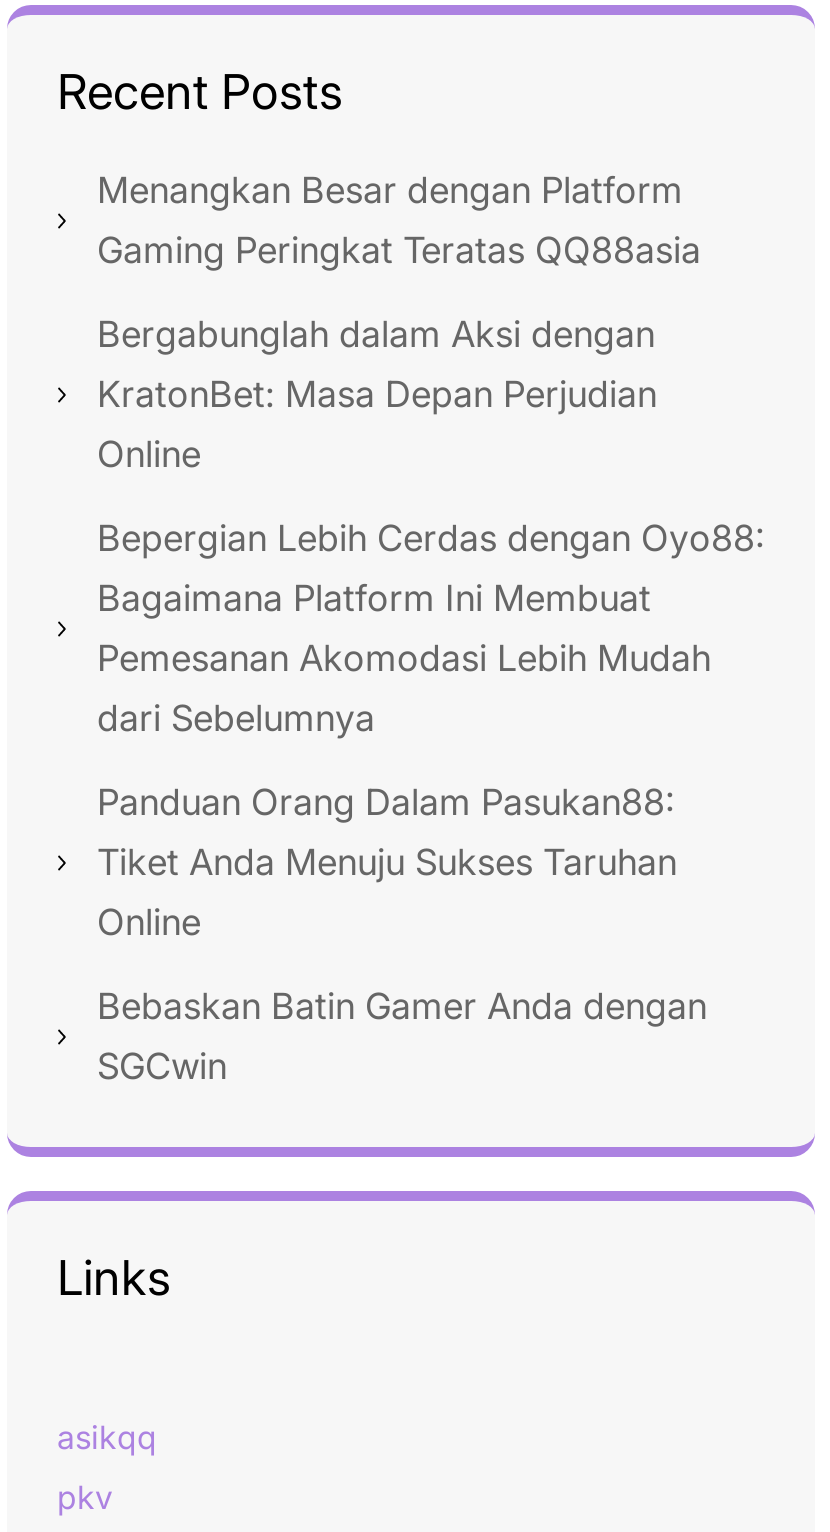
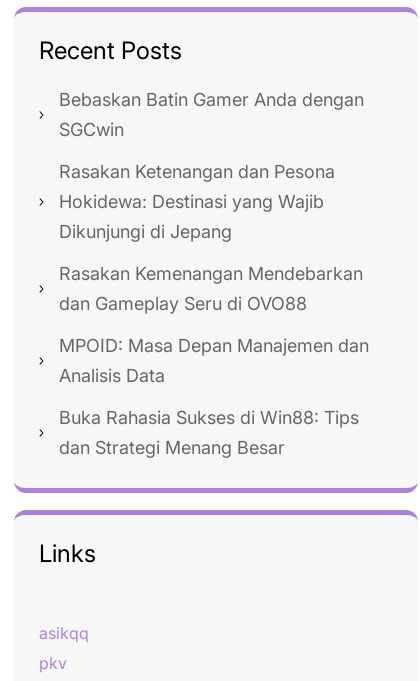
- Menangkan Besar dengan Platform
- Gaming Peringkat Teratas QQ88asia
- Bergabunglah dalam Aksi dengan
- KratonBet: Masa Depan Perjudian
- Online
- Bepergian Lebih Cerdas dengan Oyo88:
- Bagaimana Platform Ini Membuat
- Pemesanan Akomodasi Lebih Mudah
- dari Sebelumnya
- Panduan Orang Dalam Pasukan88:
- Tiket Anda Menuju Sukses Taruhan
- Online

moved up: Bebaskan Batin Gamer Anda dengan | SGCwin

+ Rasakan Ketenangan dan Pesona
+ Hokidewa: Destinasi yang Wajib
+ Dikunjungi di Jepang
+ Rasakan Kemenangan Mendebarkan
+ dan Gameplay Seru di OVO88
+ MPOID: Masa Depan Manajemen dan
+ Analisis Data
+ Buka Rahasia Sukses di Win88: Tips
+ dan Strategi Menang Besar
